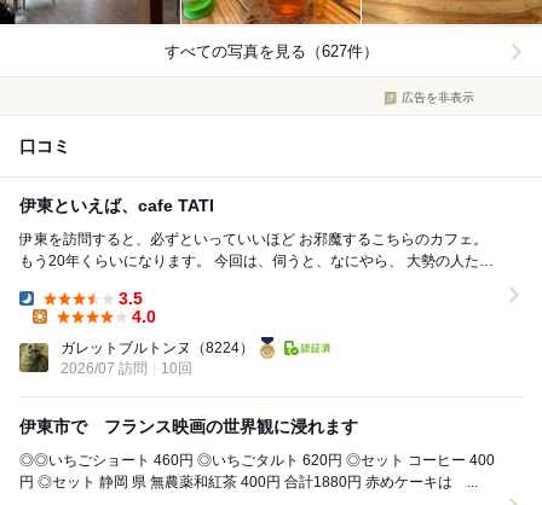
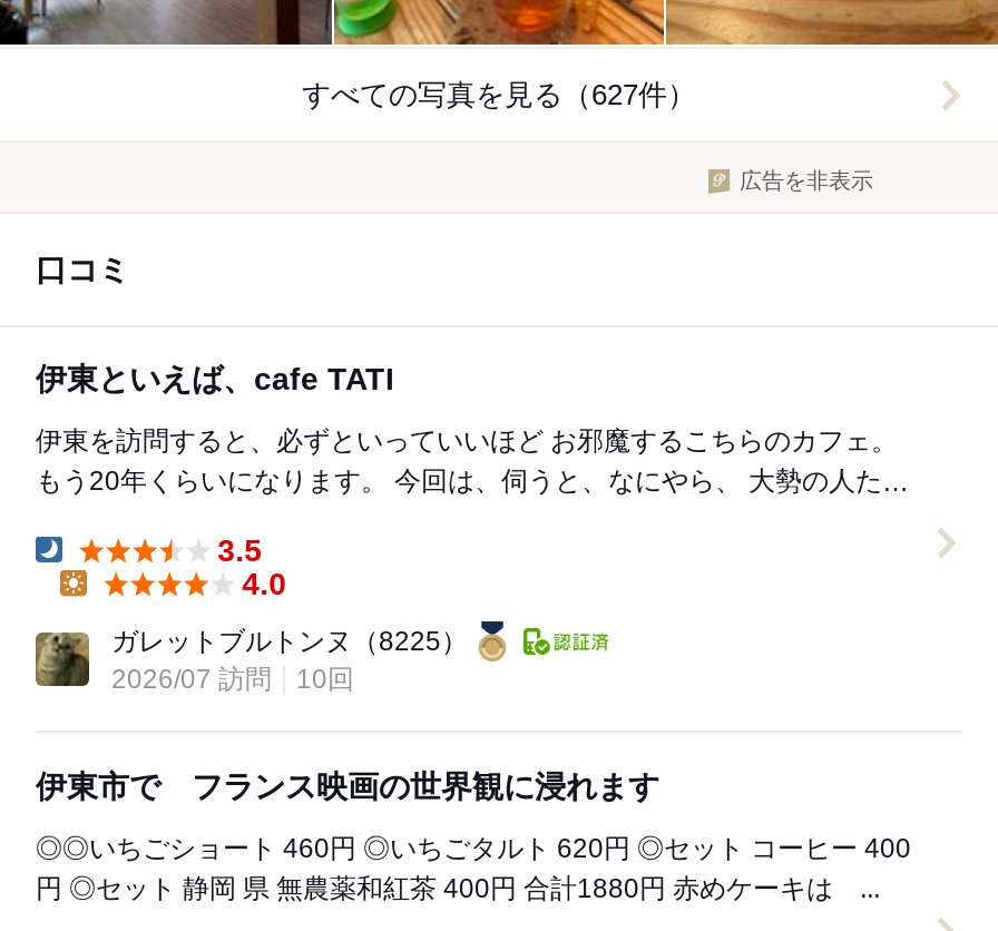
- ガレットブルトンヌ（8224）
+ ガレットブルトンヌ（8225）
